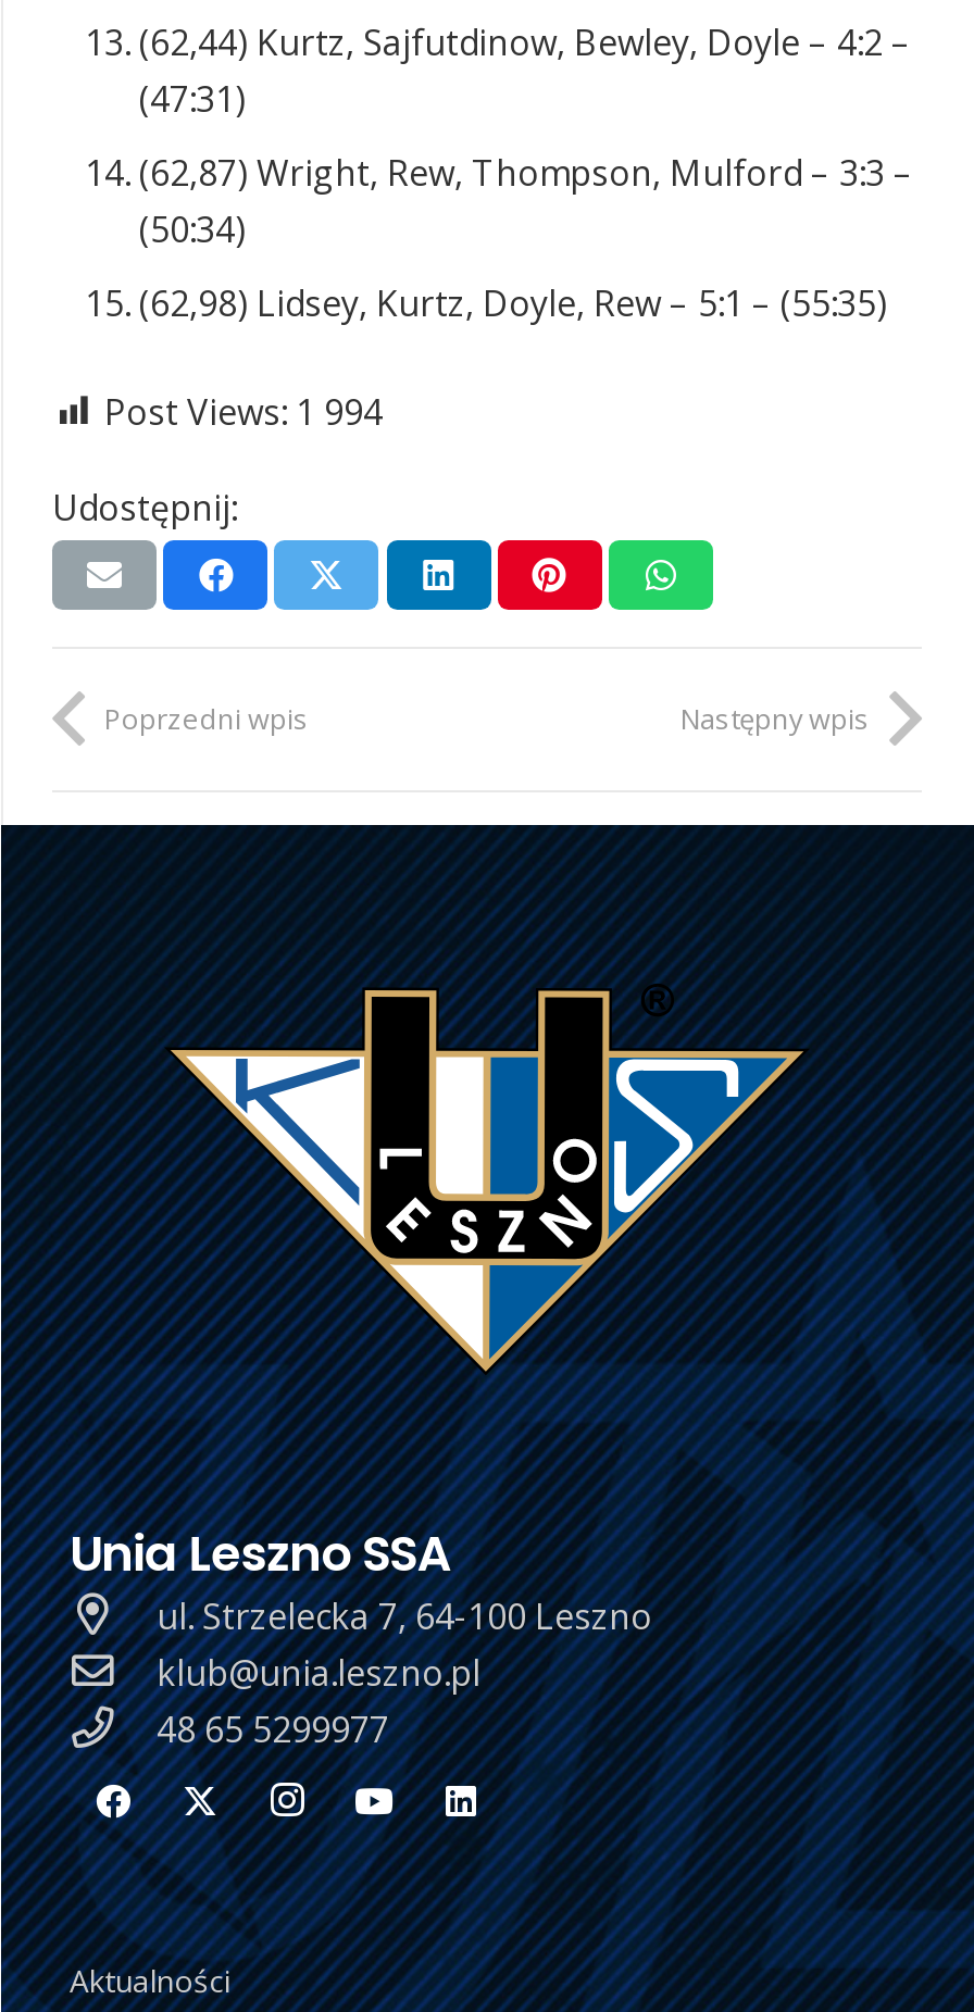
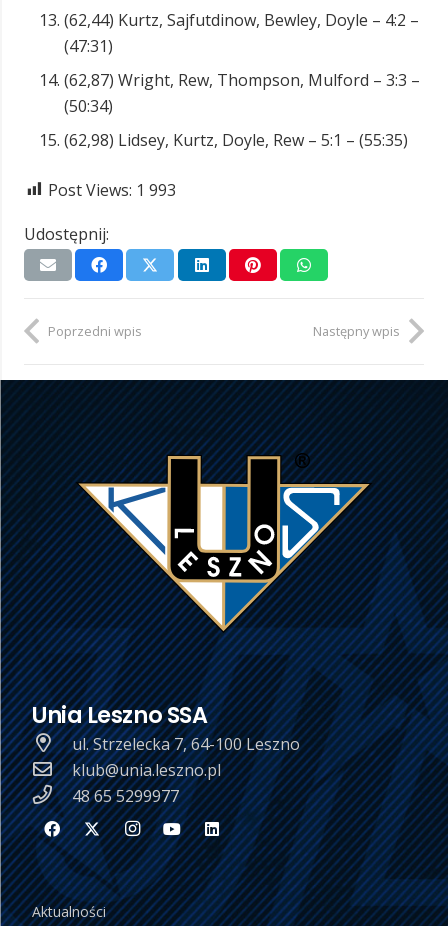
- Post Views: 1 994
+ Post Views: 1 993
